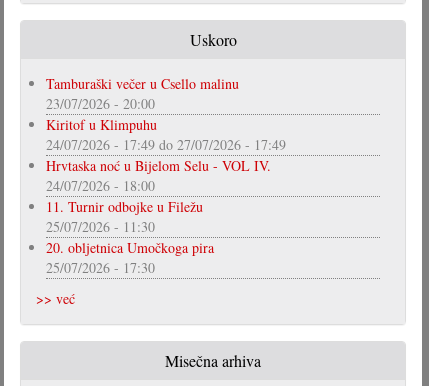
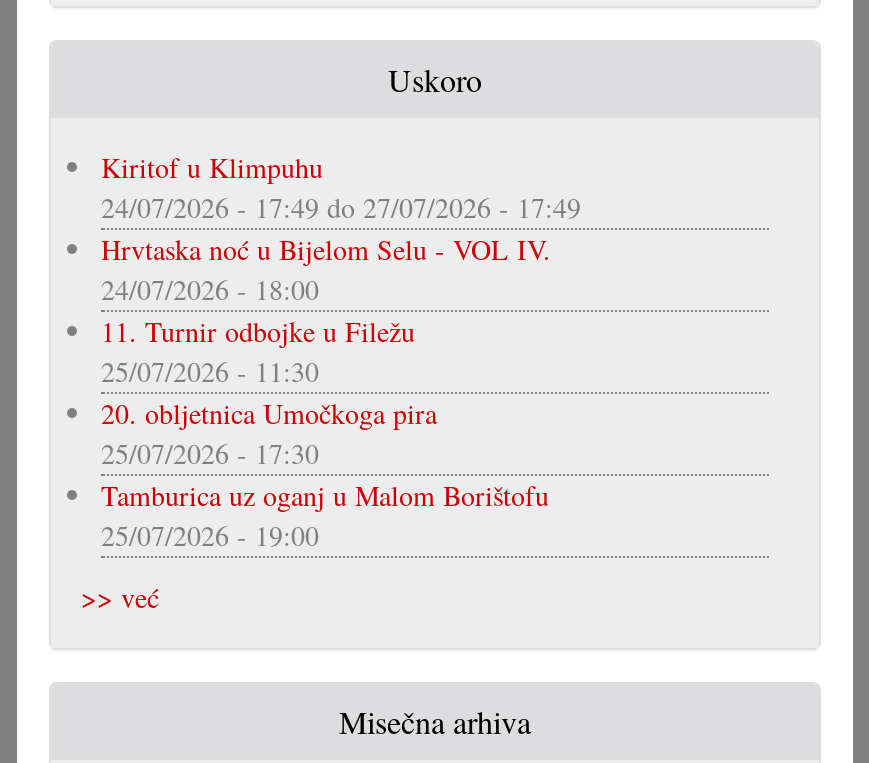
- Tamburaški večer u Csello malinu
- 23/07/2026 - 20:00

moved up: Kiritof u Klimpuhu | 24/07/2026 - 17:49 do 27/07/2026 - 17:49 | Hrvtaska noć u Bijelom Selu - VOL IV. | 24/07/2026 - 18:00 | 11. Turnir odbojke u Filežu | 25/07/2026 - 11:30 | 20. obljetnica Umočkoga pira | 25/07/2026 - 17:30

+ Tamburica uz oganj u Malom Borištofu
+ 25/07/2026 - 19:00
